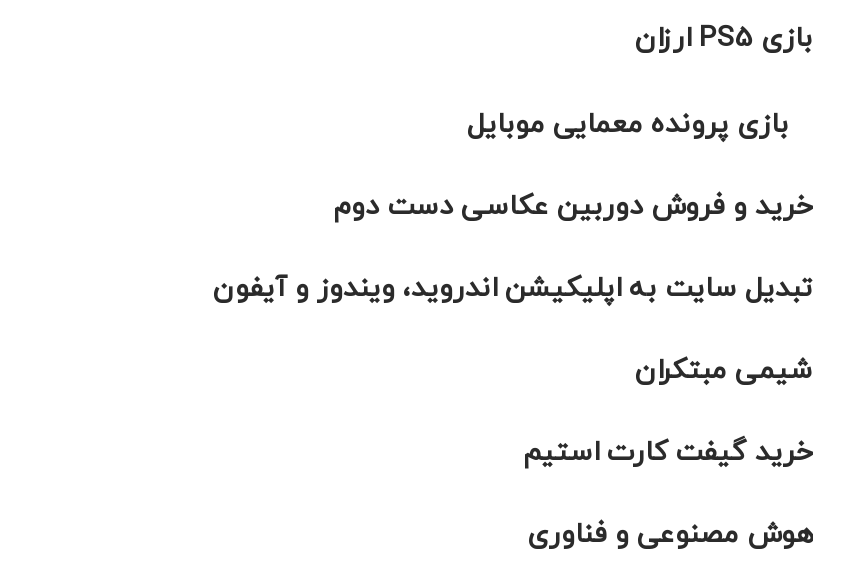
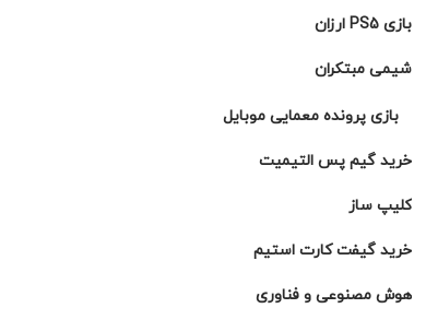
moved down: بازی پرونده معمایی موبایل

- خرید و فروش دوربین عکاسی دست دوم
- تبدیل سایت به اپلیکیشن اندروید، ویندوز و آیفون

moved up: شیمی مبتکران

+ خرید گیم پس التيميت
+ کلیپ ساز
